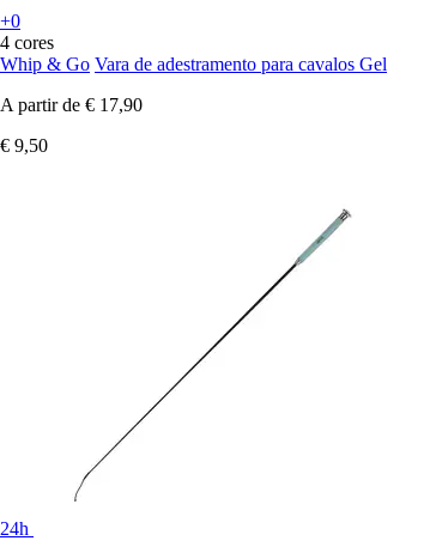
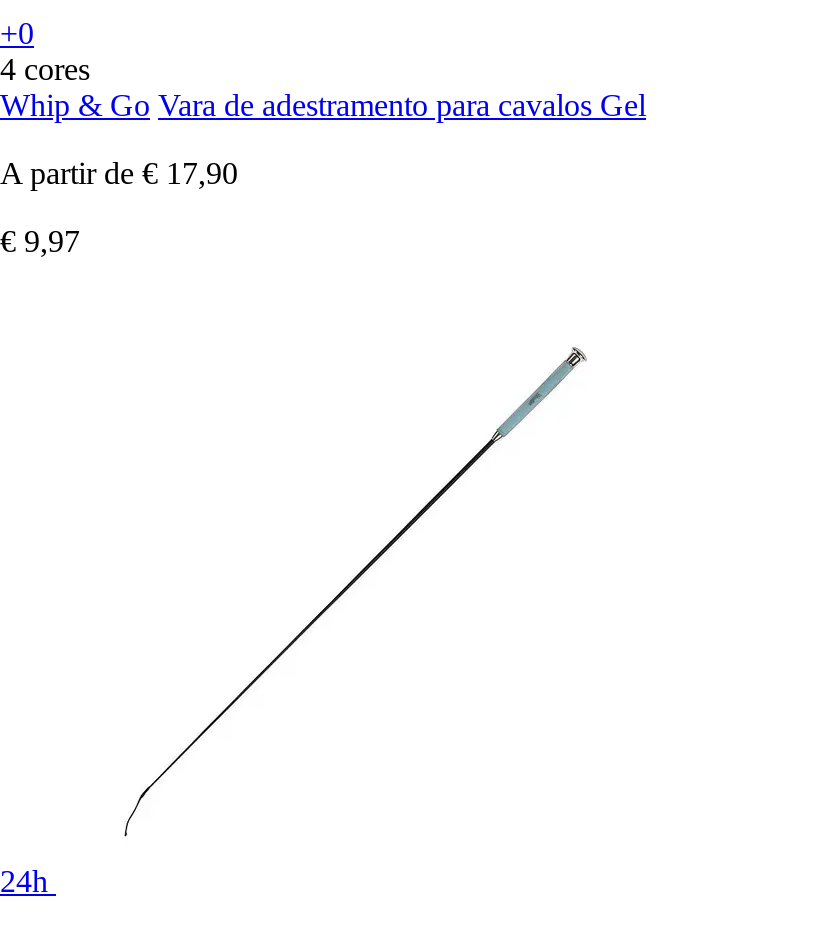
- € 9,50
+ € 9,97
